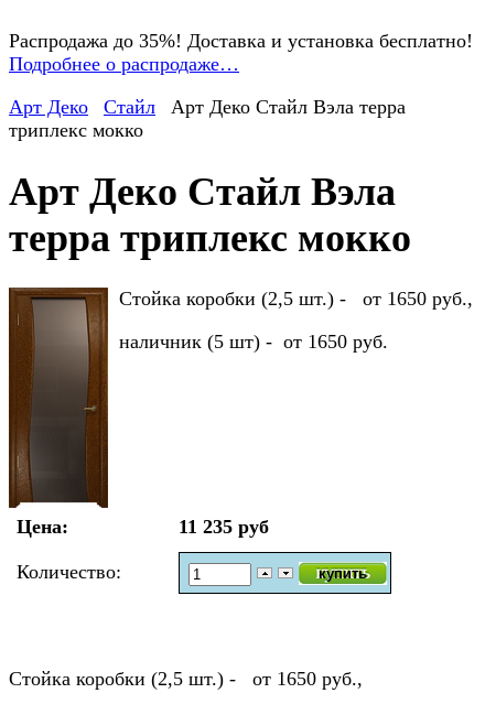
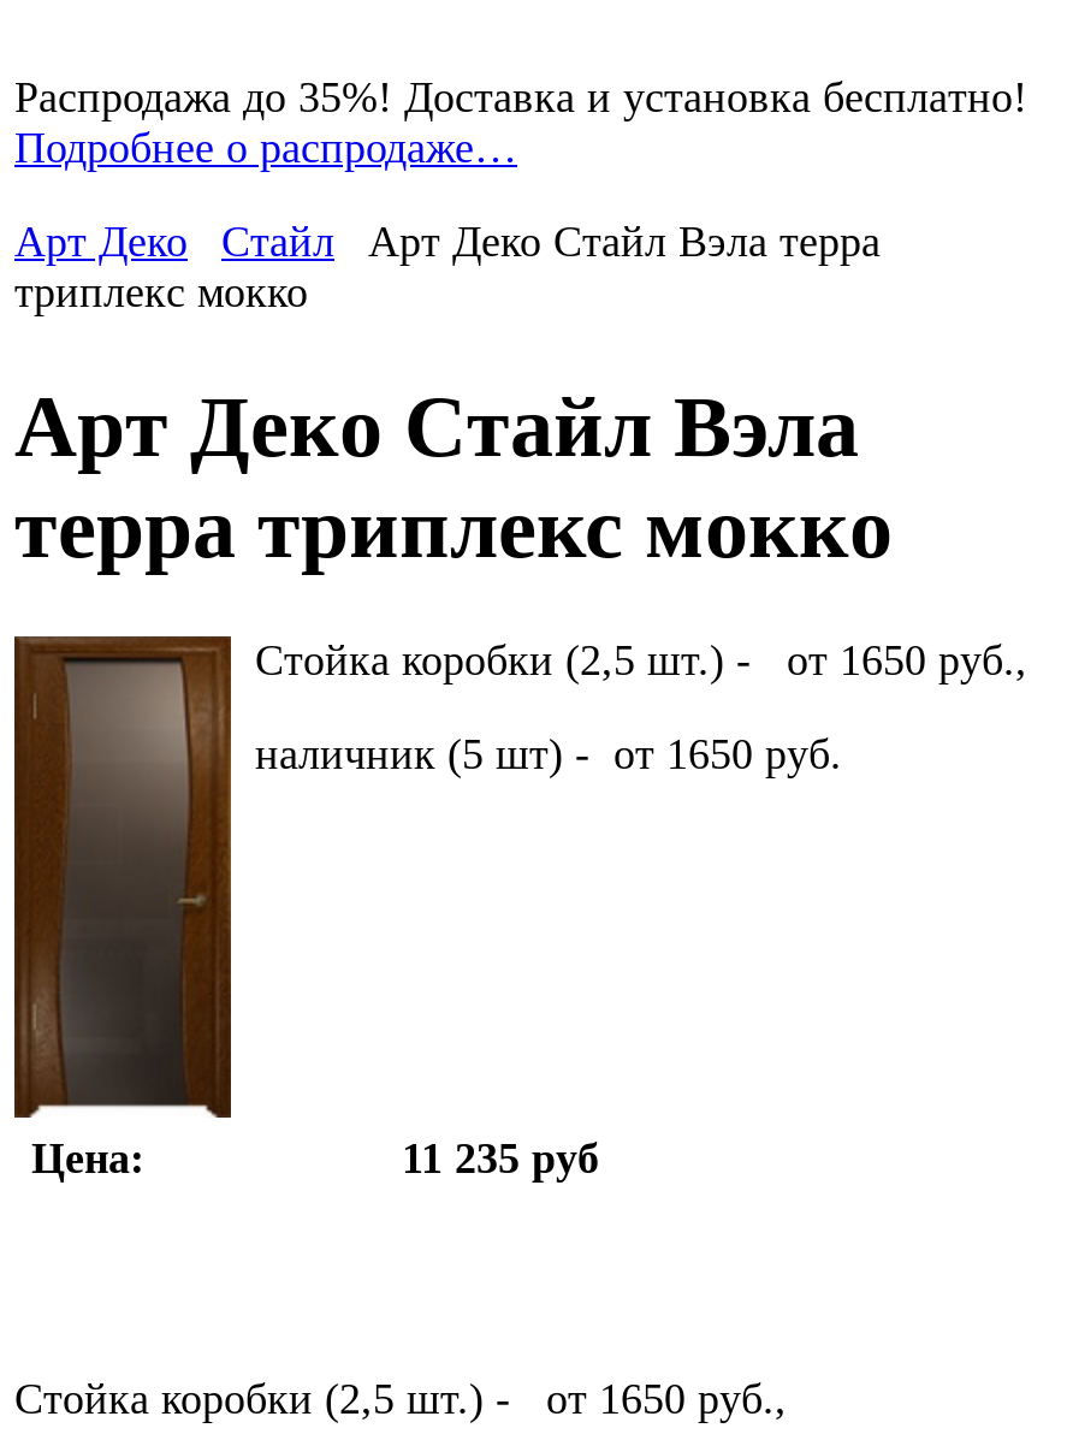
- [image]

- Количество:
